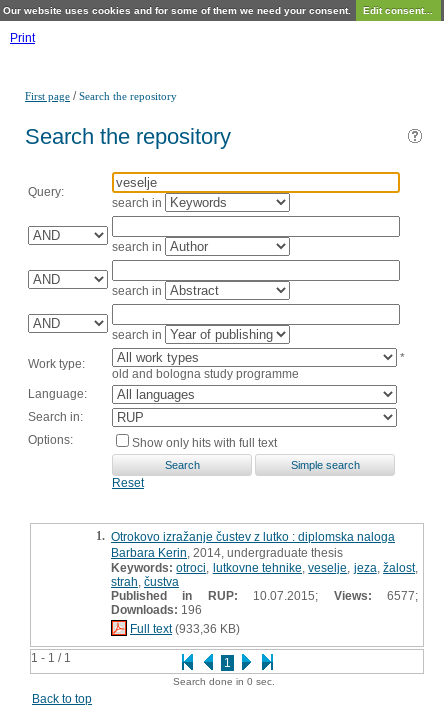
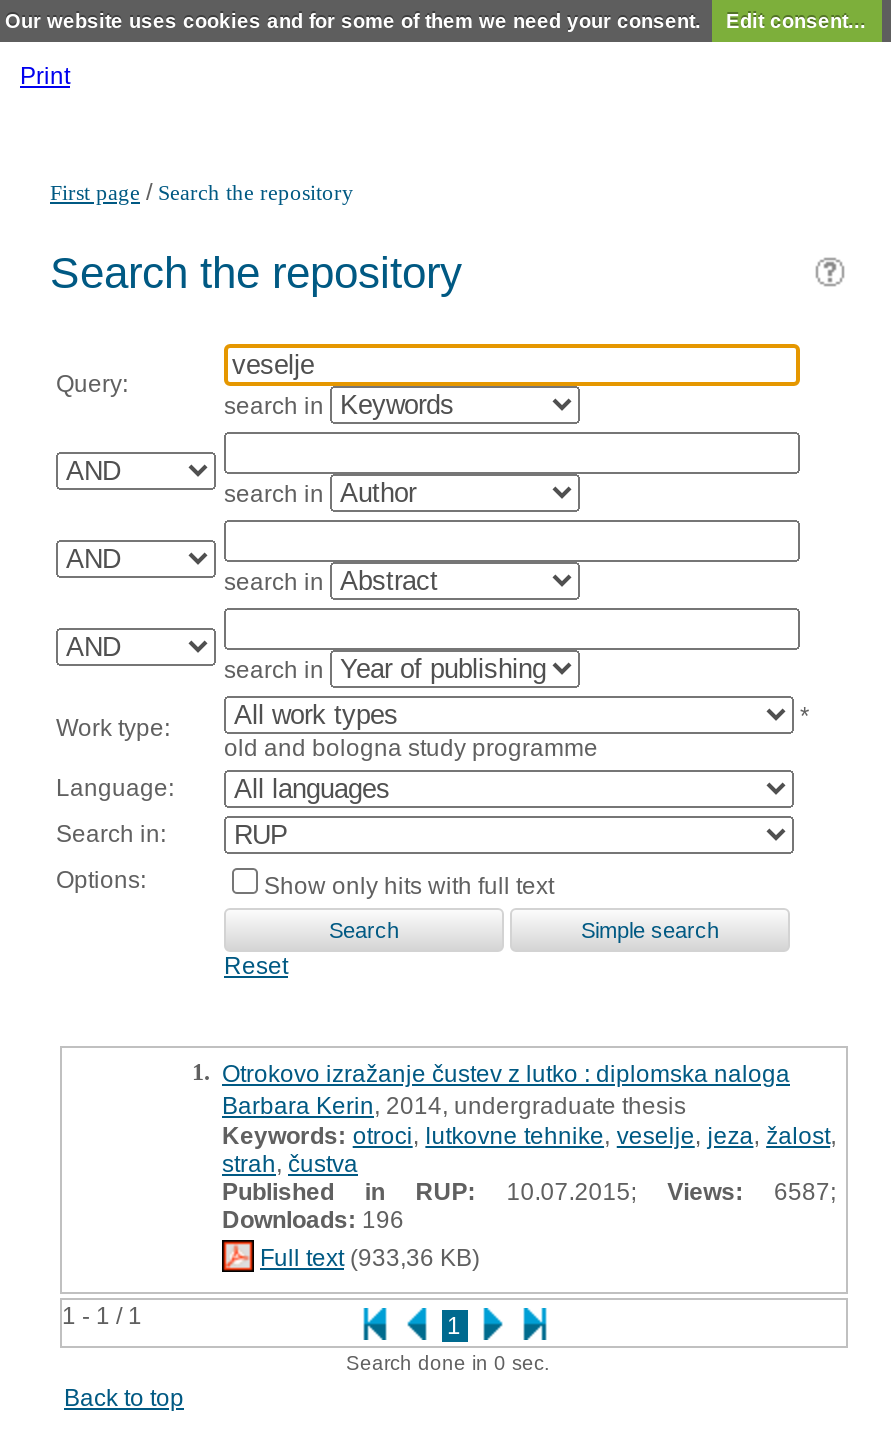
- Published in RUP: 10.07.2015; Views: 6577;
+ Published in RUP: 10.07.2015; Views: 6587;
